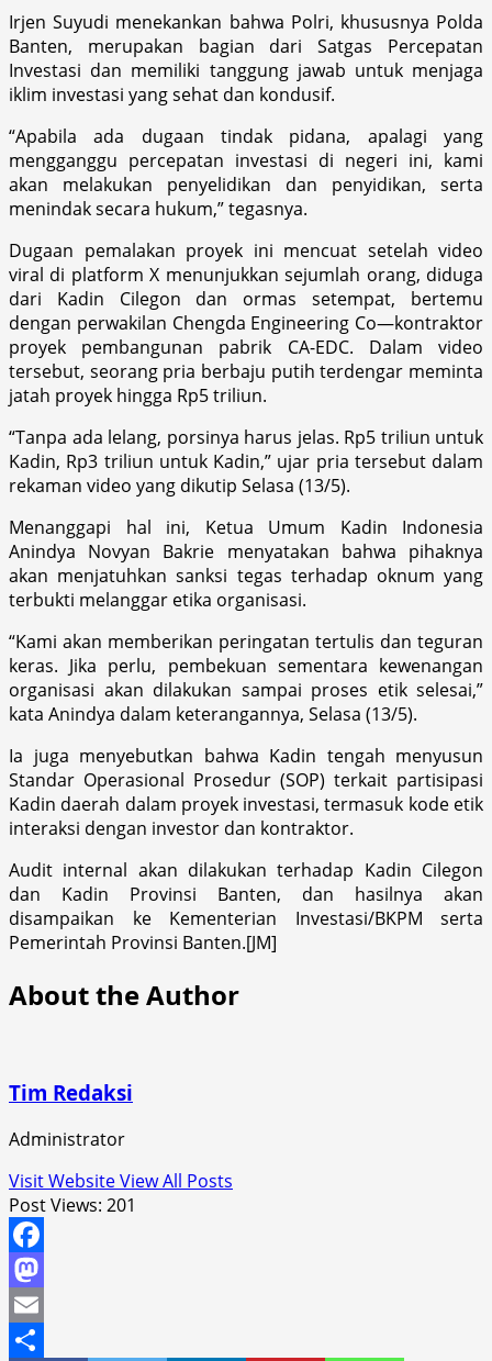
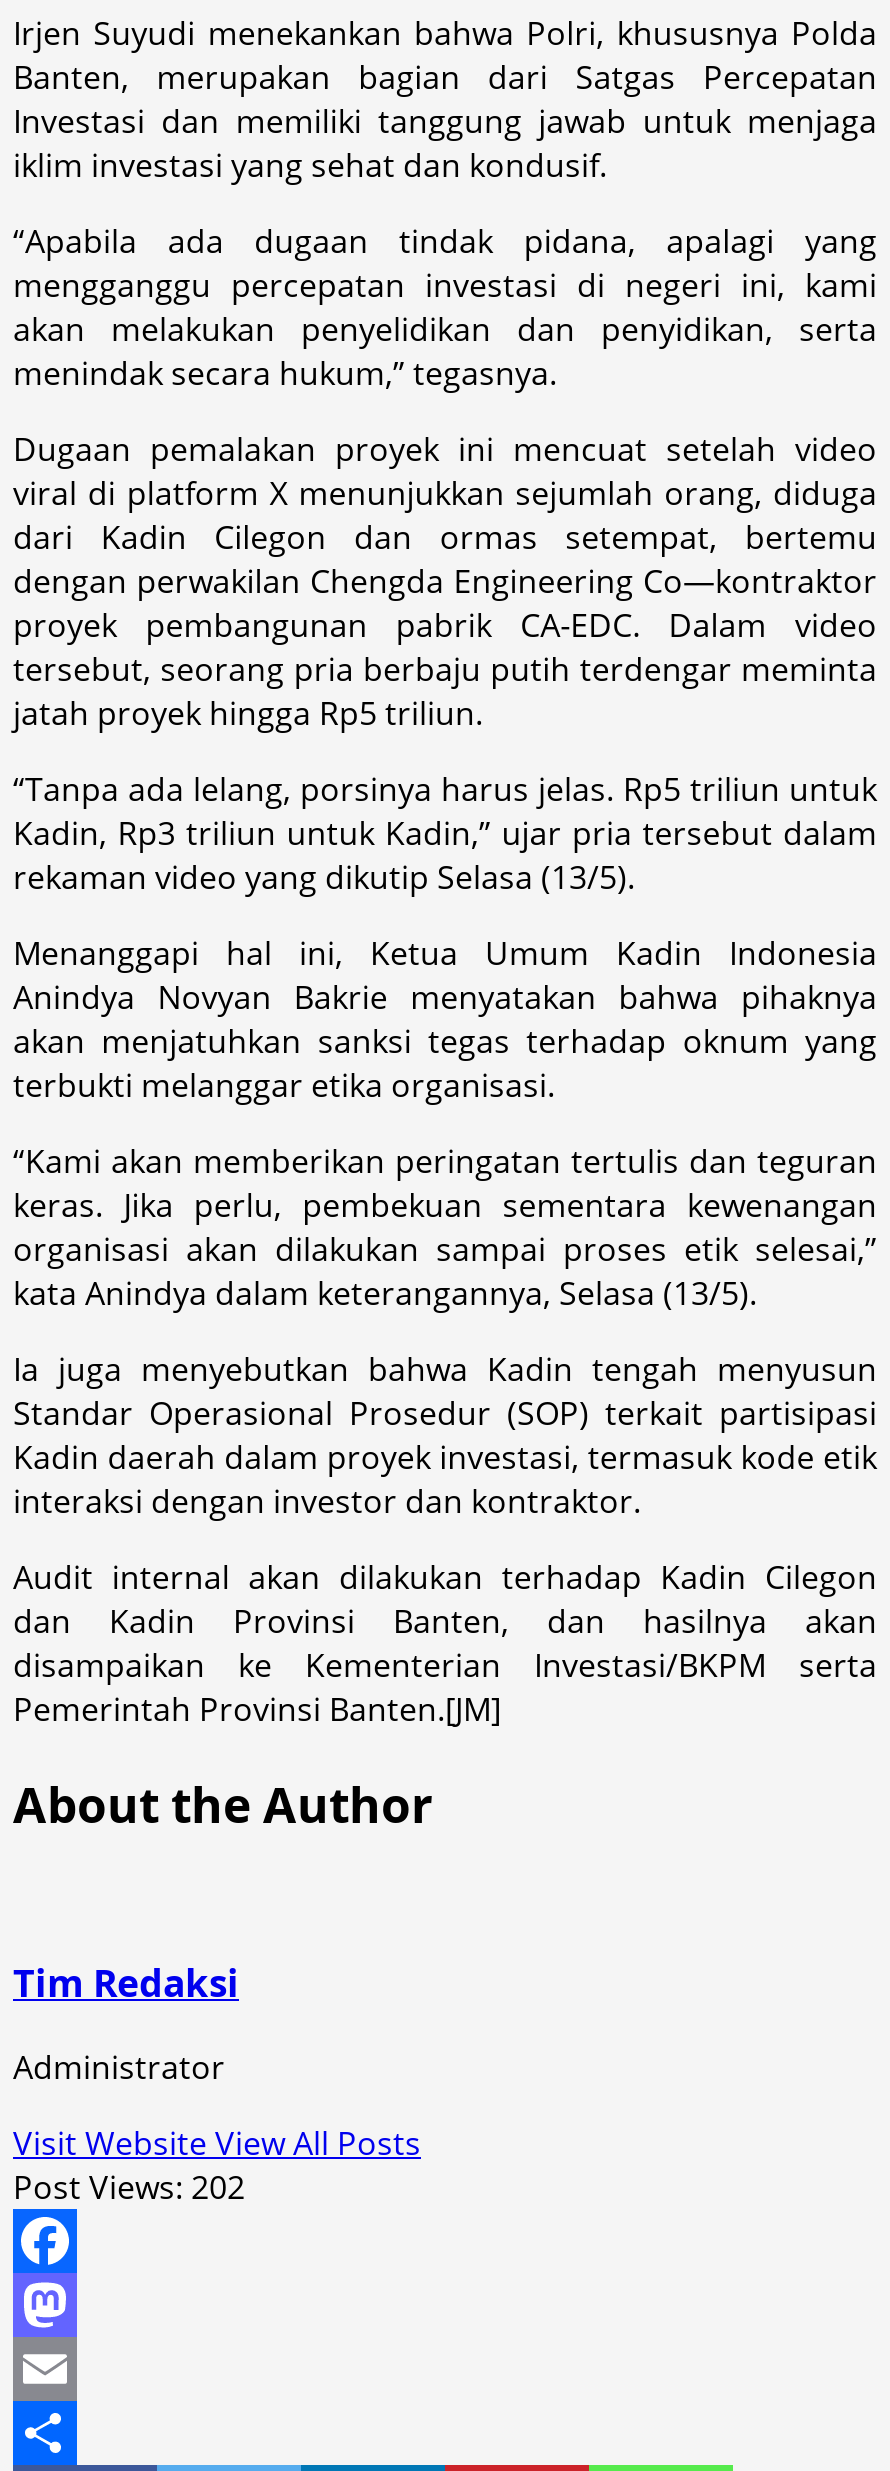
- Post Views: 201
+ Post Views: 202
